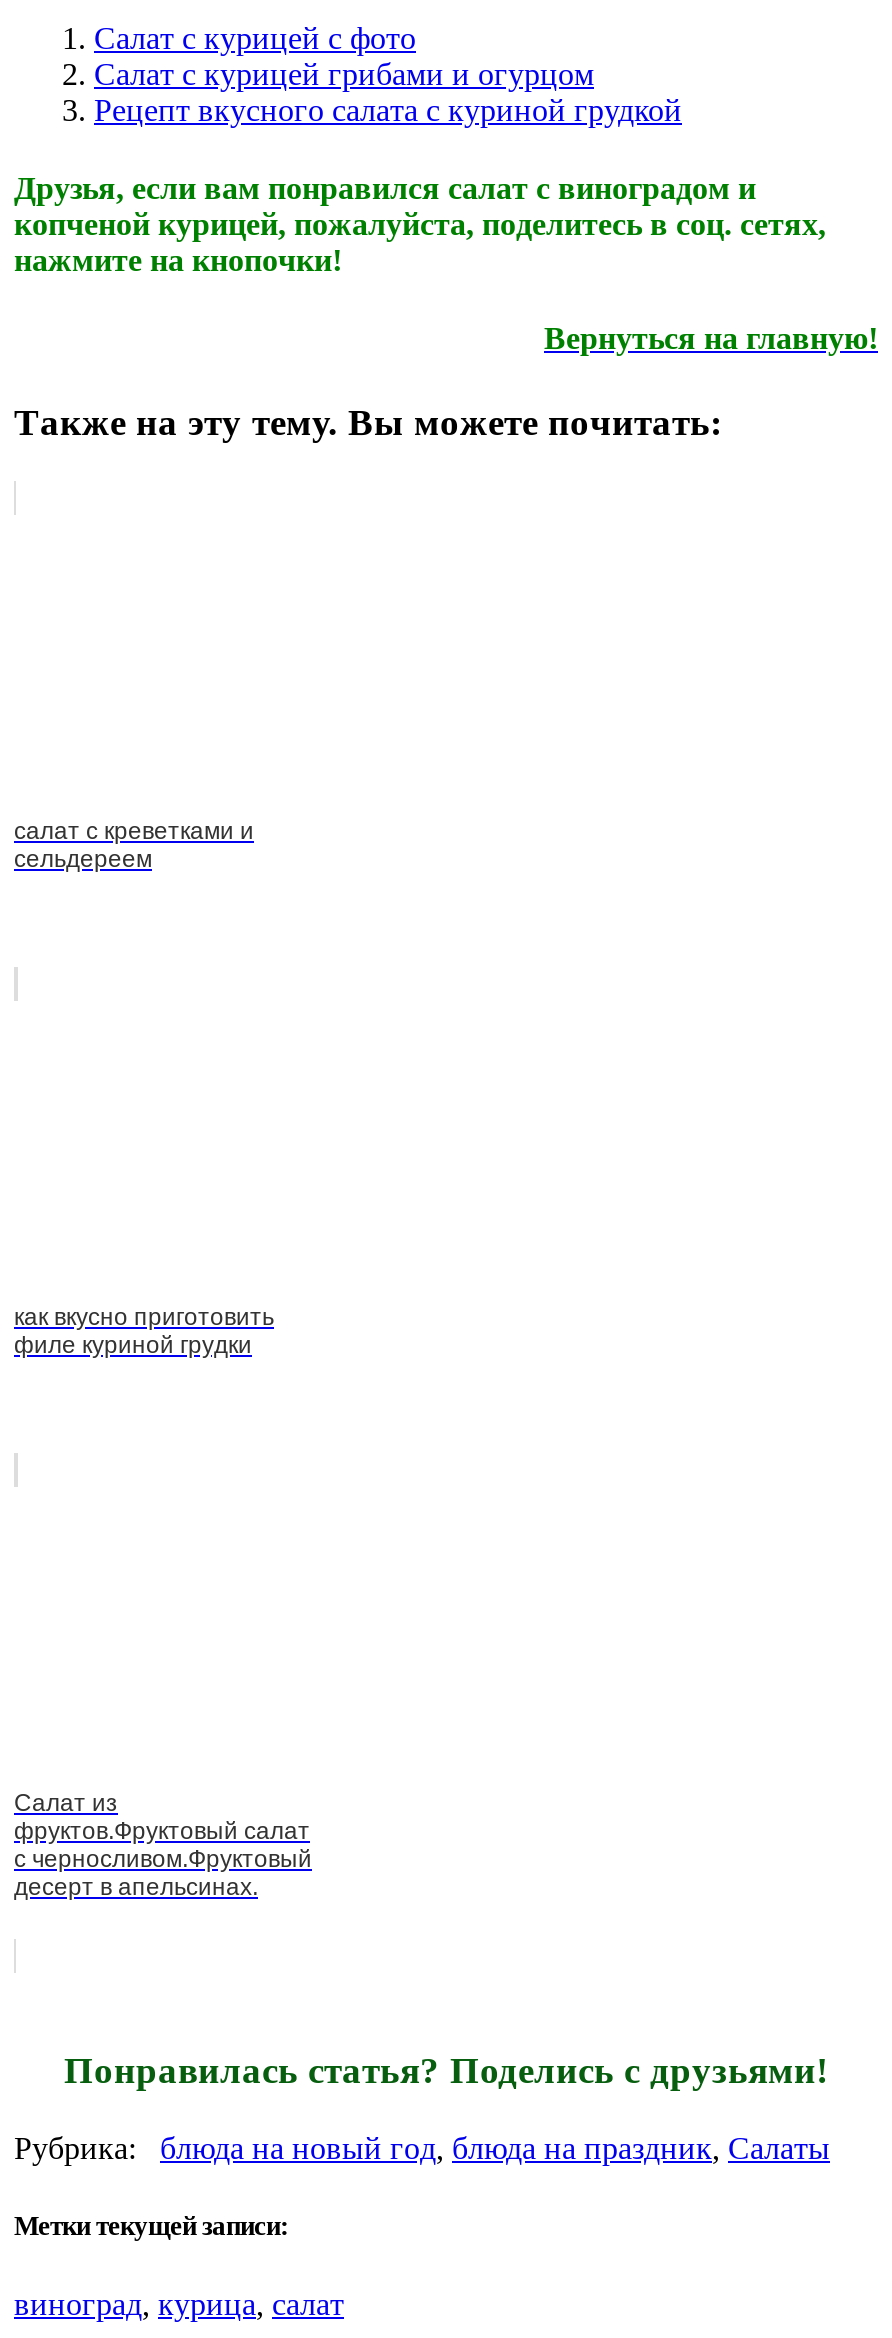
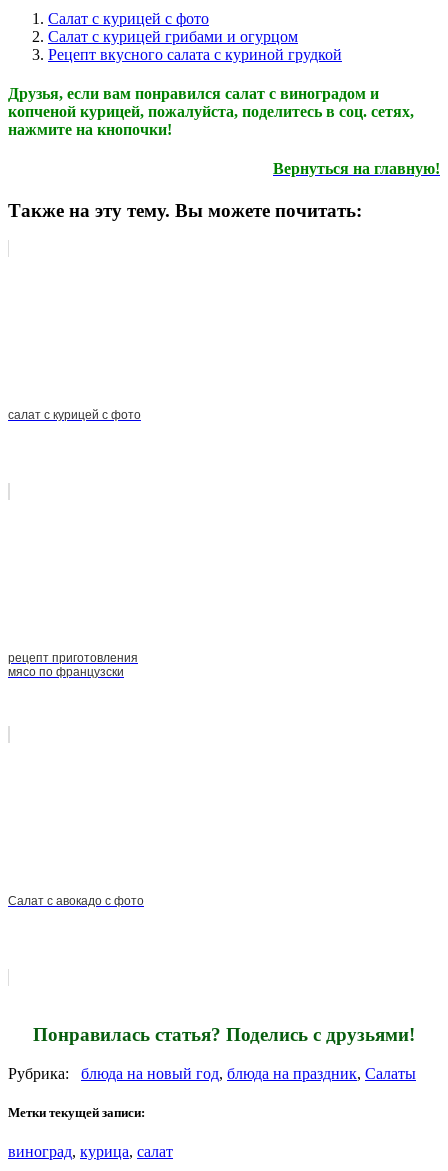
- салат с креветками и
- сельдереем
+ салат с курицей с фото

- как вкусно приготовить
- филе куриной грудки
+ рецепт приготовления
+ мясо по французски

- Салат из
- фруктов.Фруктовый салат
- с черносливом.Фруктовый
- десерт в апельсинах.
+ Салат с авокадо с фото
